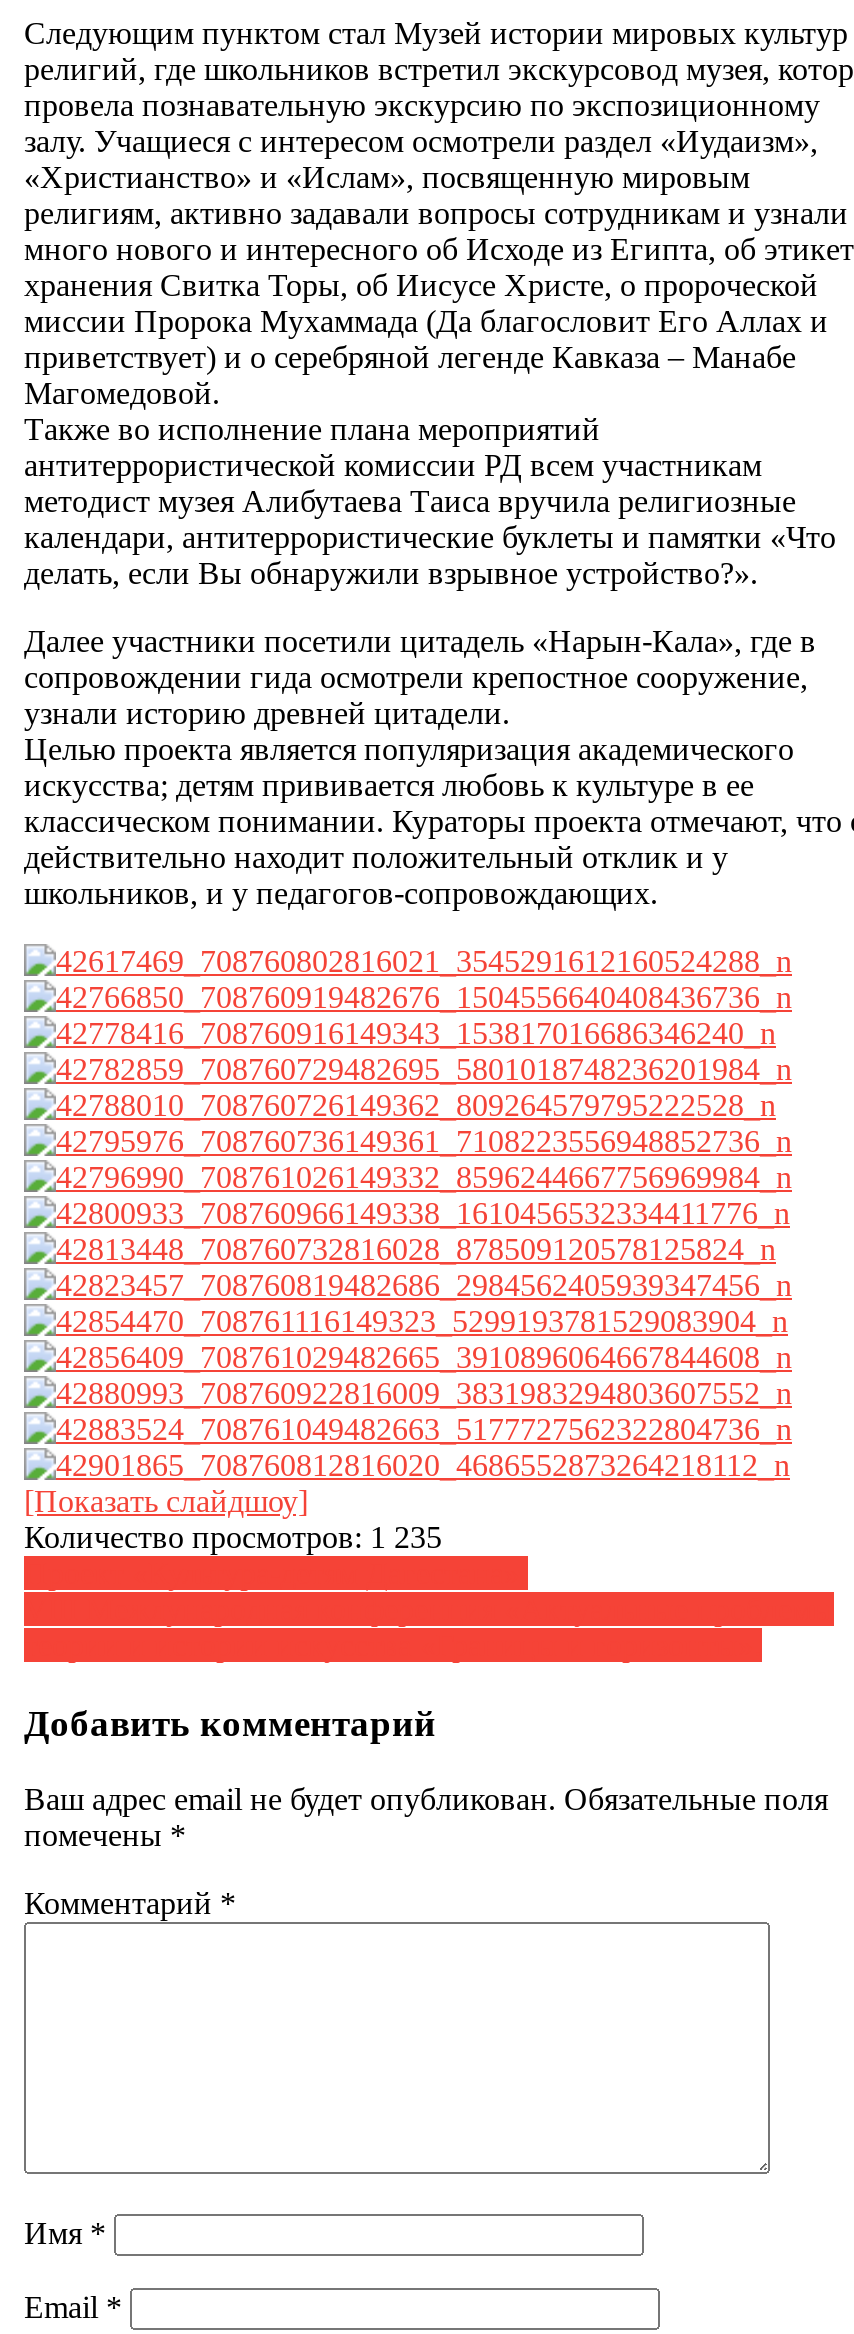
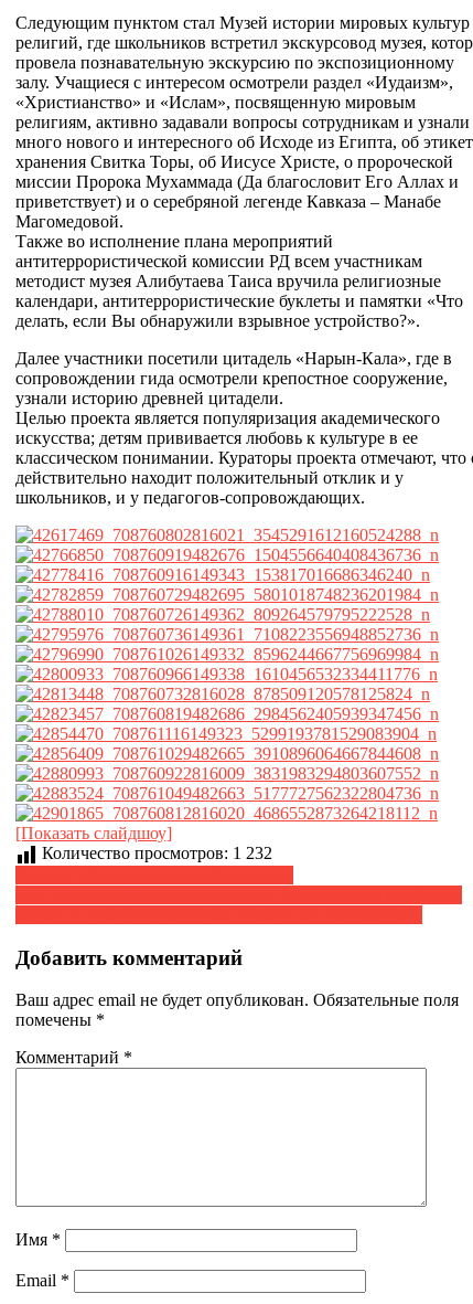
- Количество просмотров: 1 235
+ Количество просмотров: 1 232
